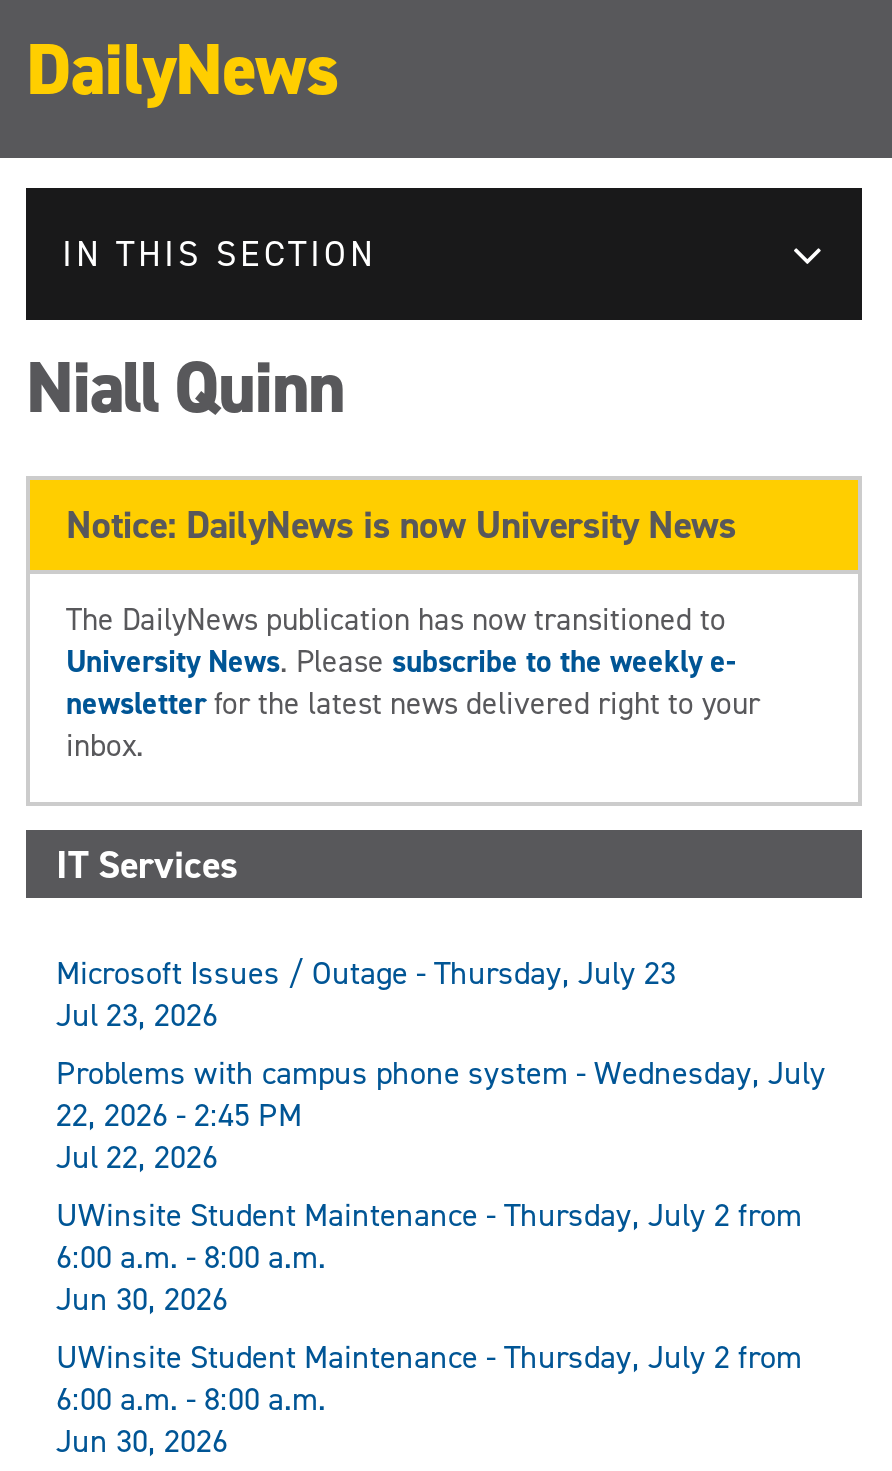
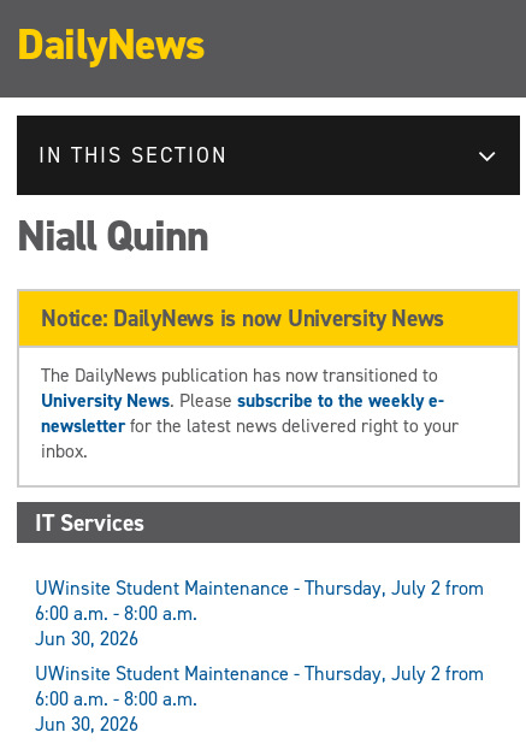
- Microsoft Issues / Outage - Thursday, July 23
- Jul 23, 2026
- Problems with campus phone system - Wednesday, July
- 22, 2026 - 2:45 PM
- Jul 22, 2026
